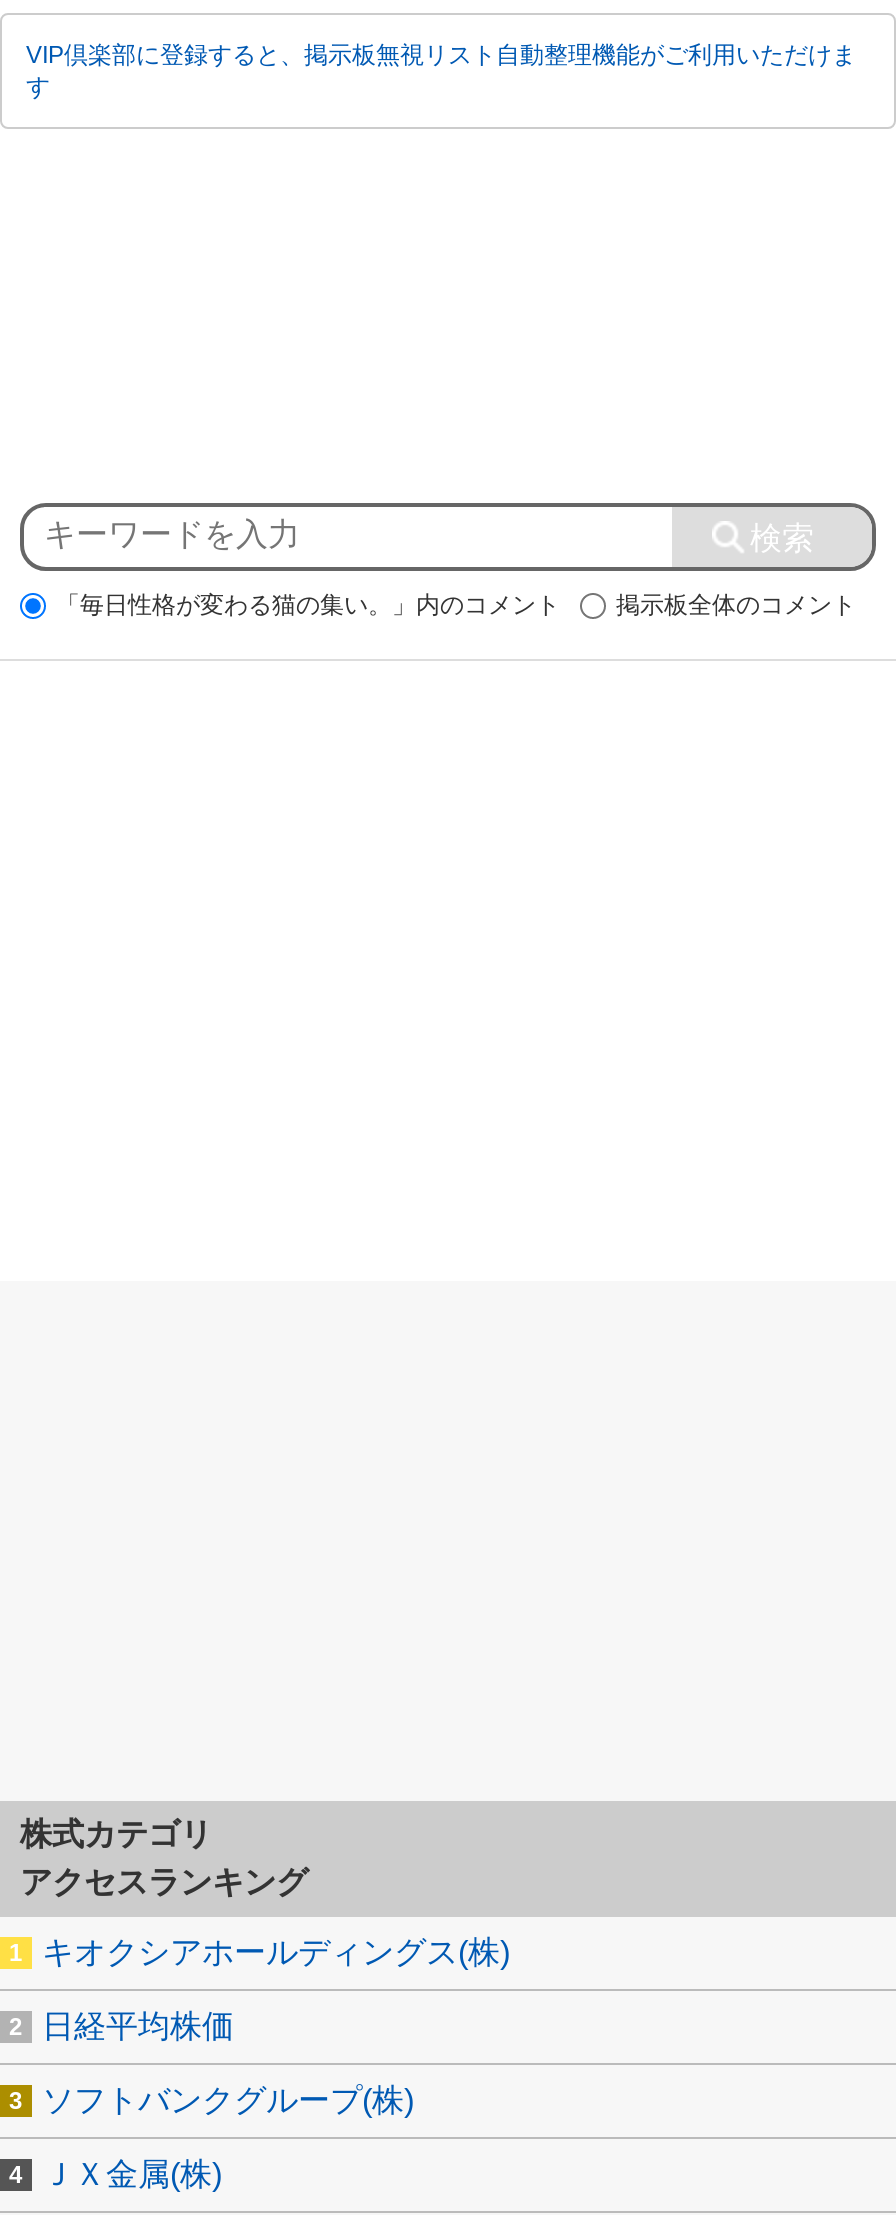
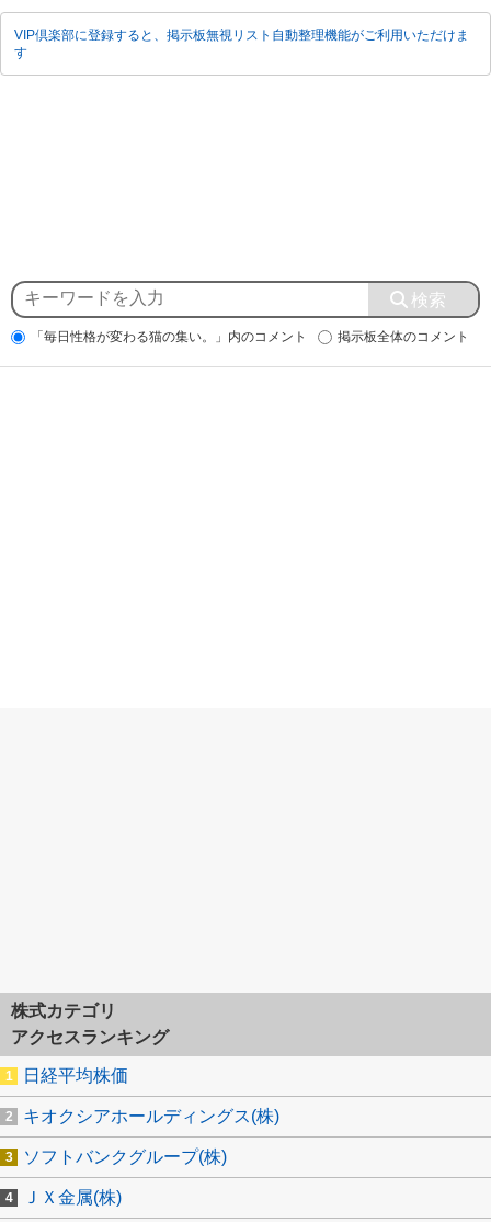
moved down: キオクシアホールディングス(株)

moved up: 日経平均株価
